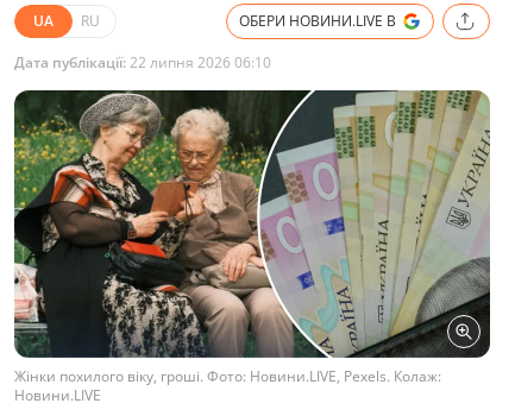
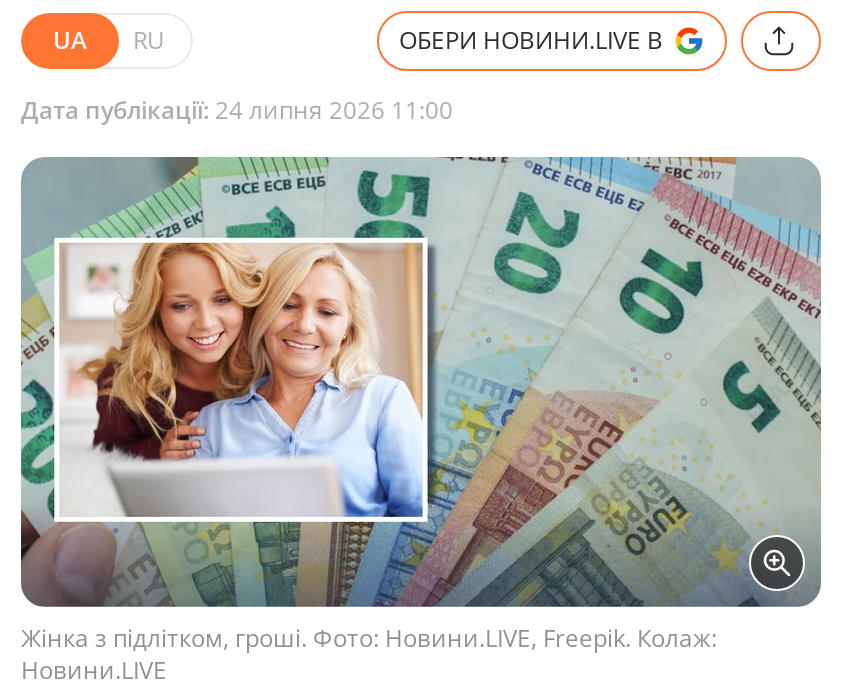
- Дата публікації: 22 липня 2026 06:10
+ Дата публікації: 24 липня 2026 11:00

- [image]
- Жінки похилого віку, гроші. Фото: Новини.LIVE, Pexels. Колаж:
+ [image]
+ Жінка з підлітком, гроші. Фото: Новини.LIVE, Freepik. Колаж:
